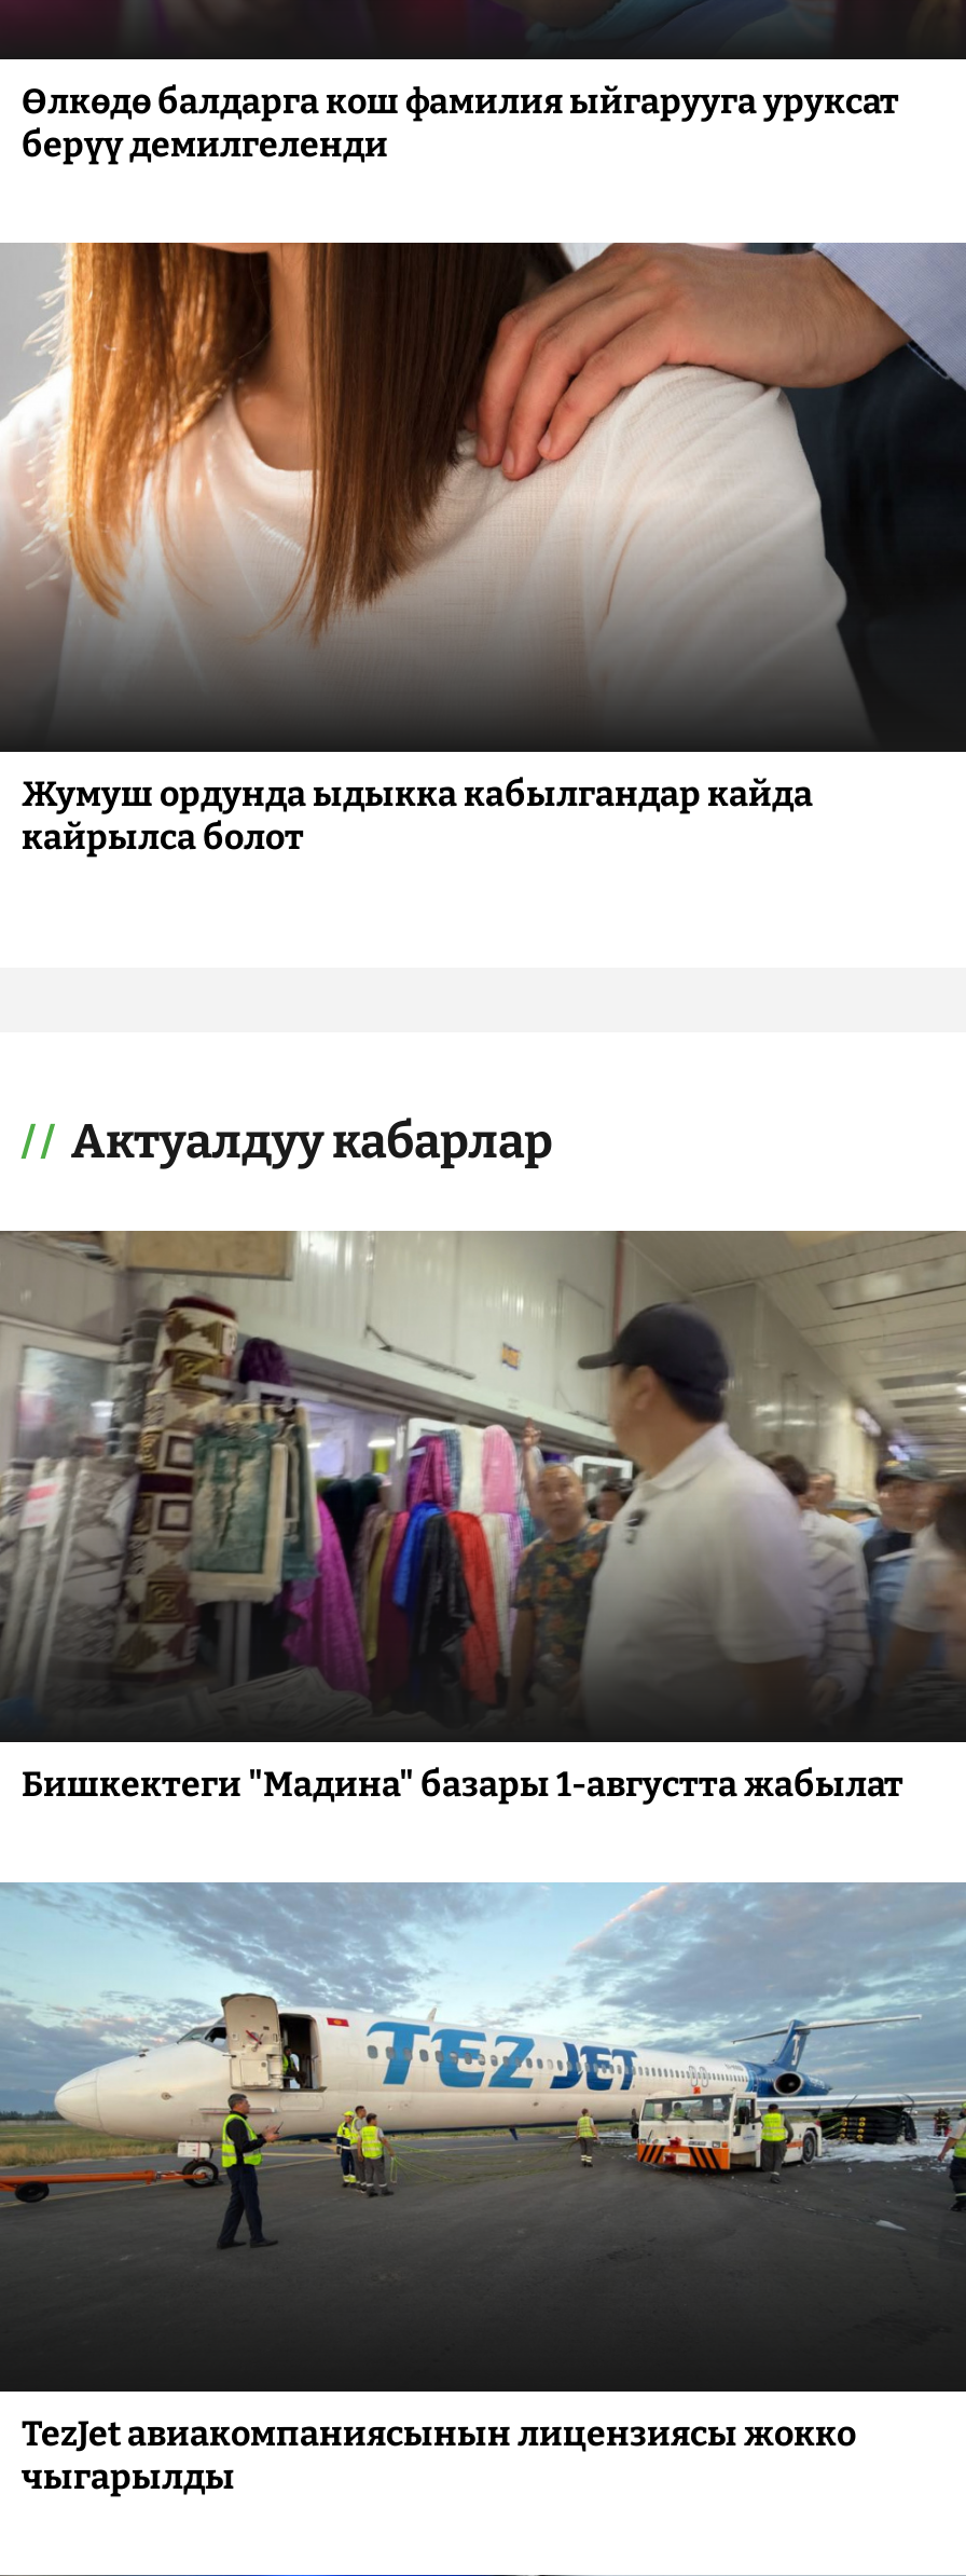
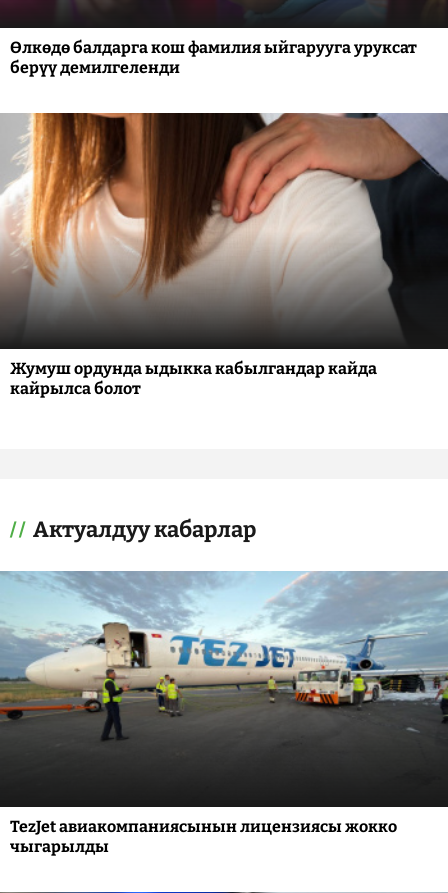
- [image]
- Бишкектеги "Мадина" базары 1-августта жабылат
